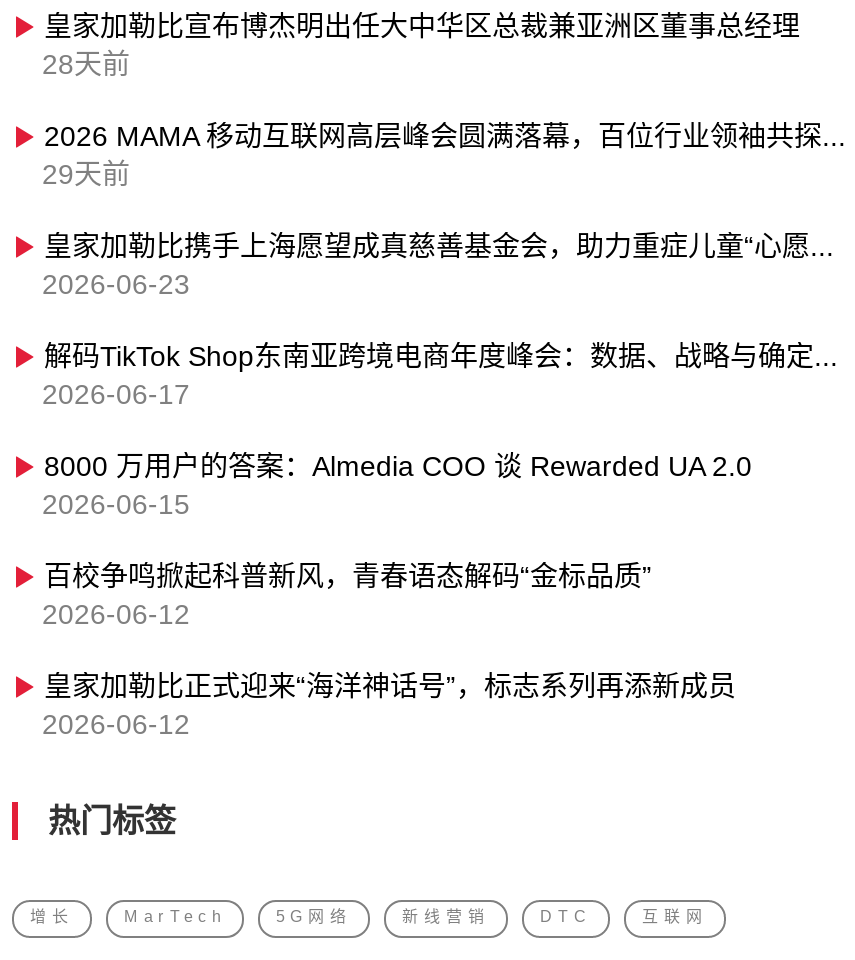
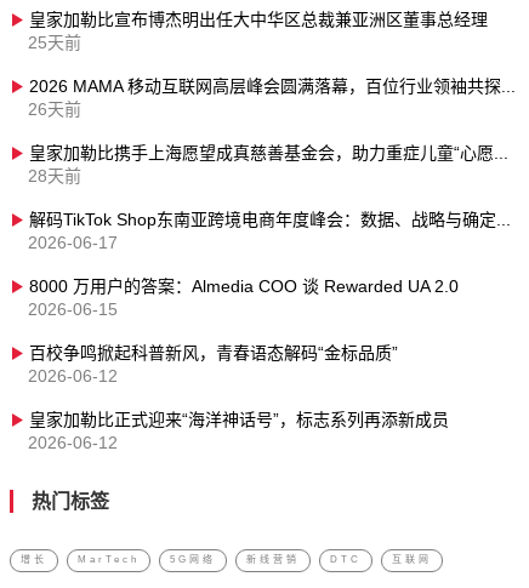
- 28天前
+ 25天前

- 29天前
+ 26天前

- 2026-06-23
+ 28天前
